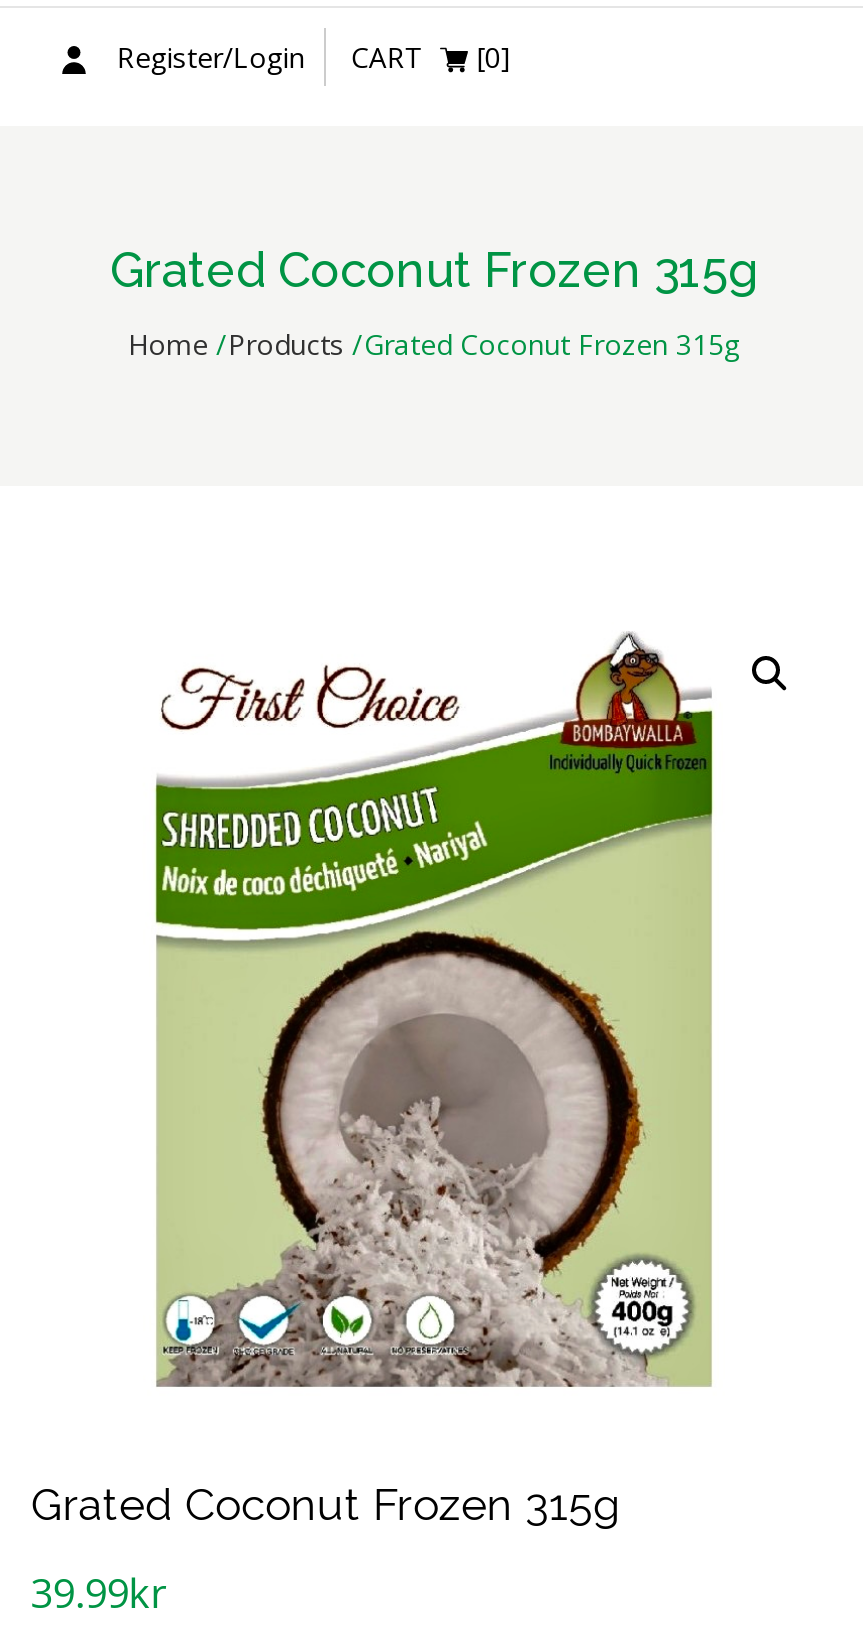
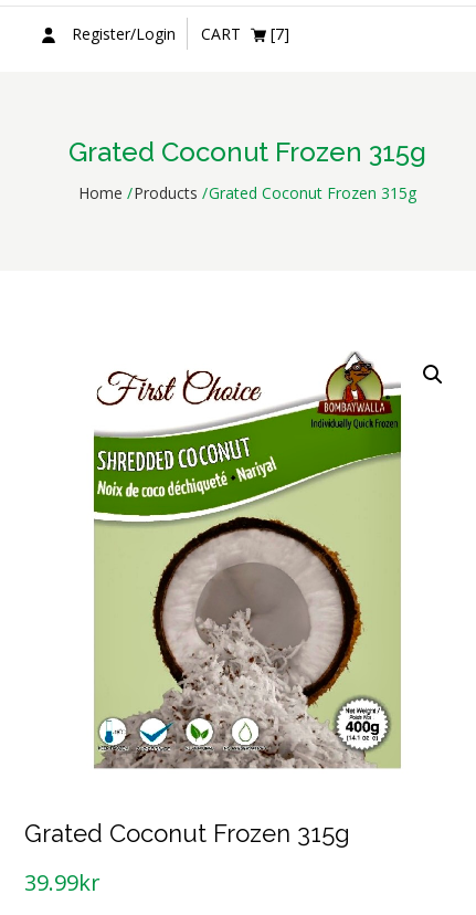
- Register/Login CART [0]
+ Register/Login CART [7]
